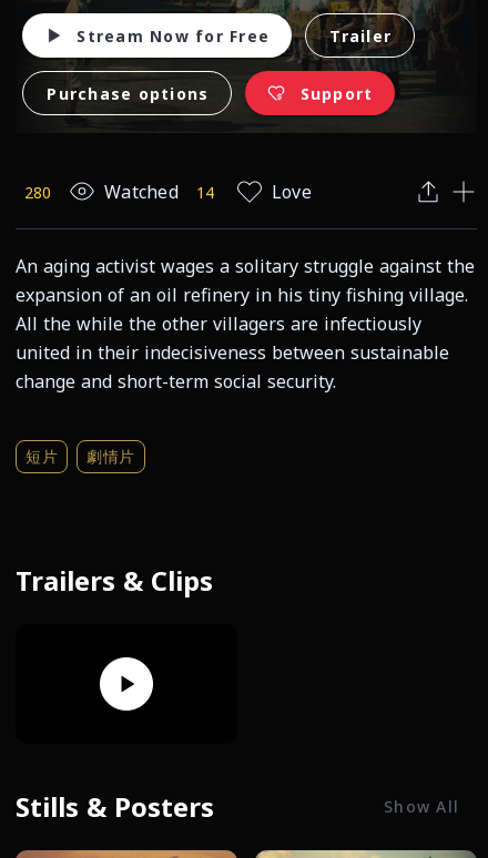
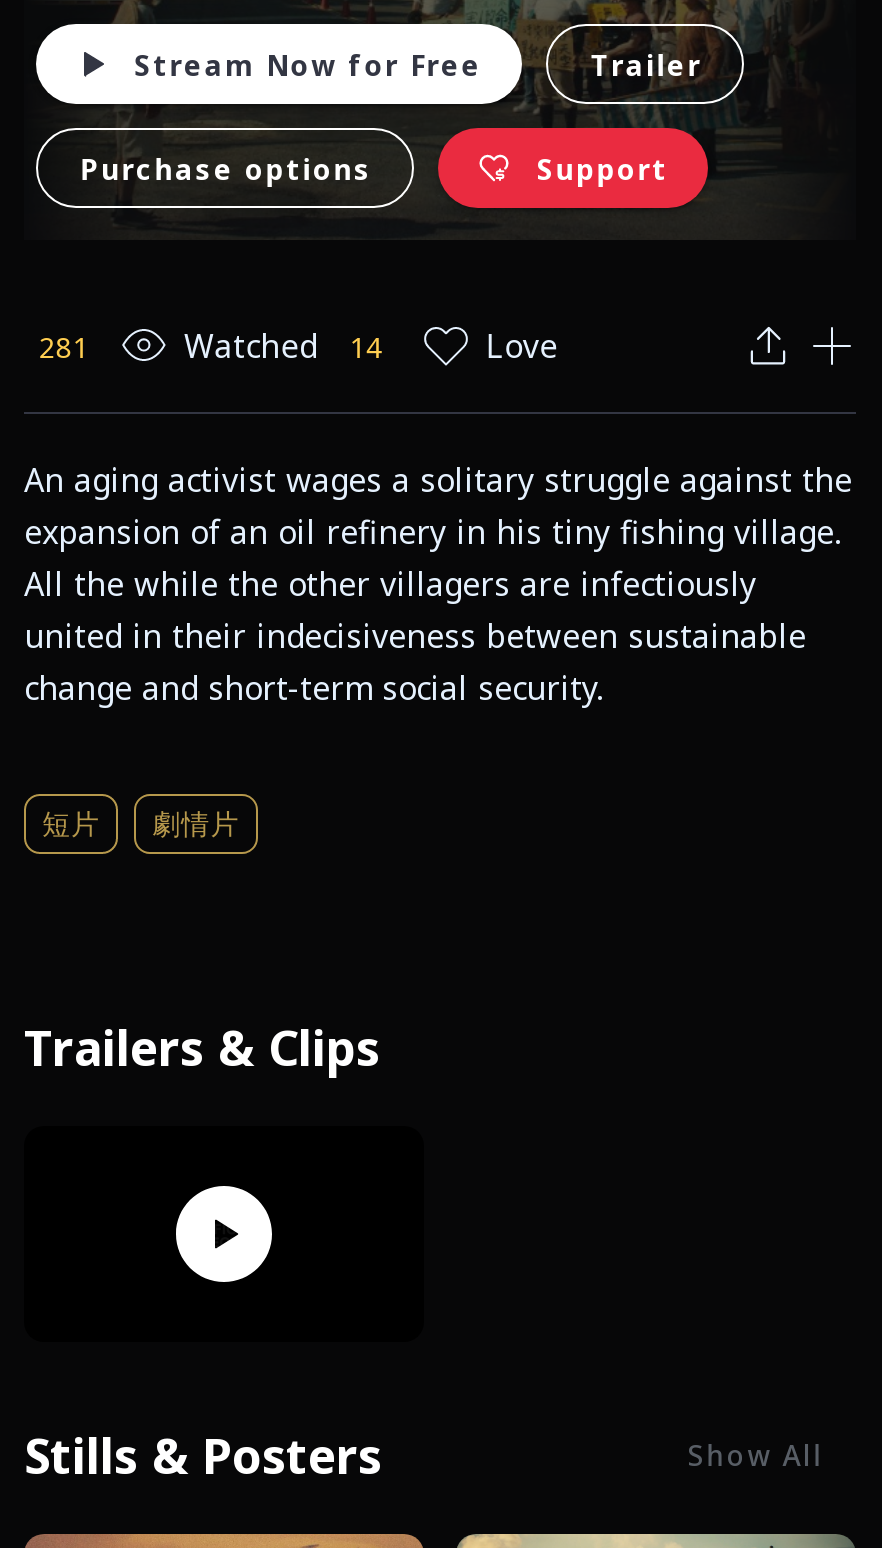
- 280
+ 281
